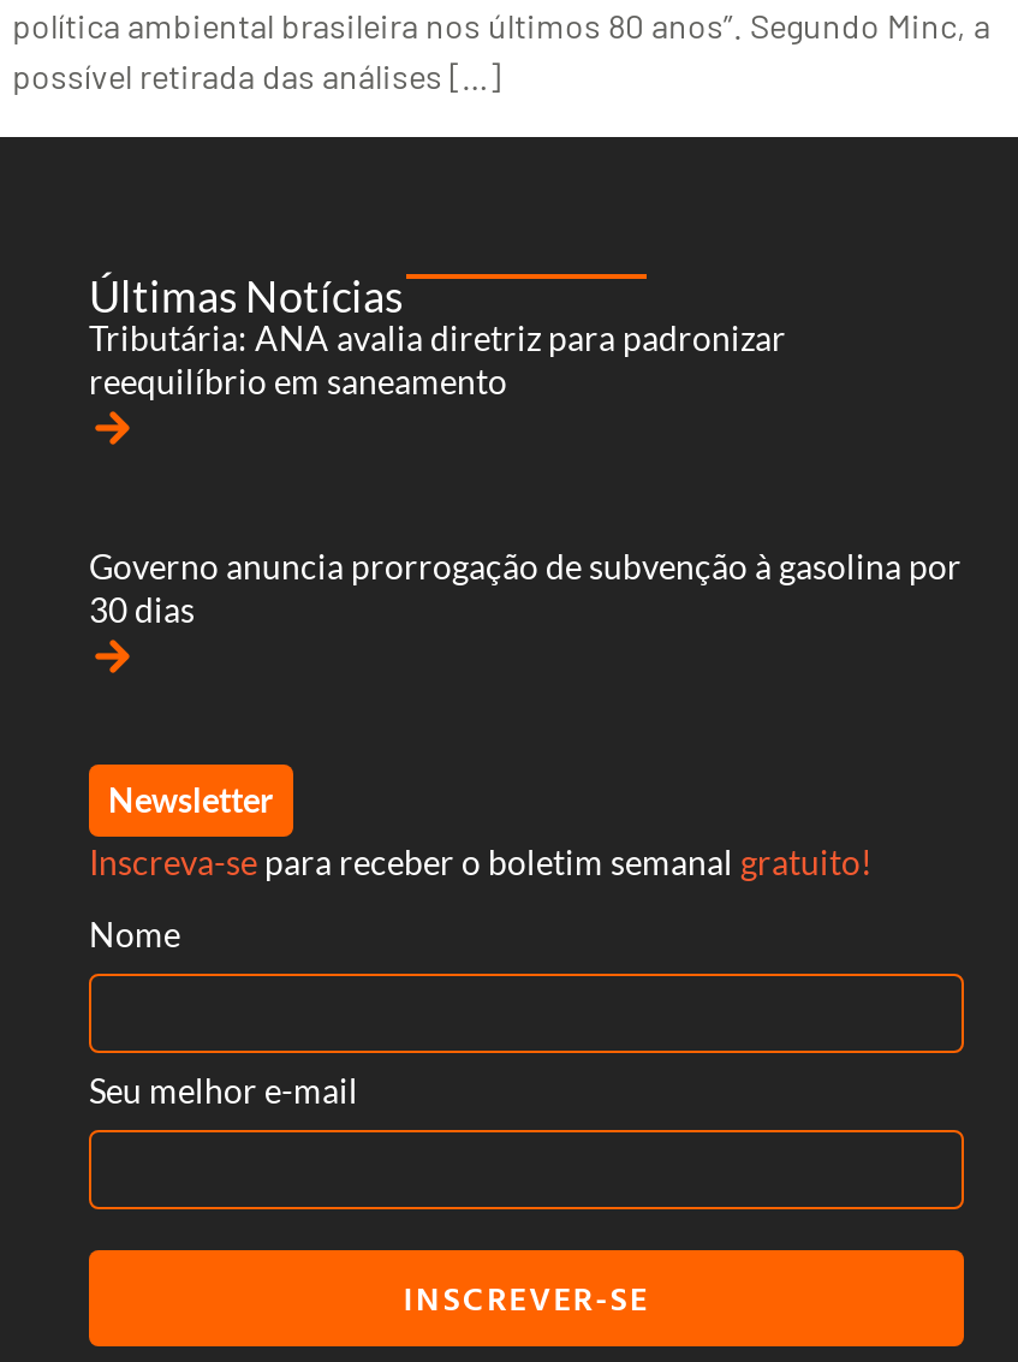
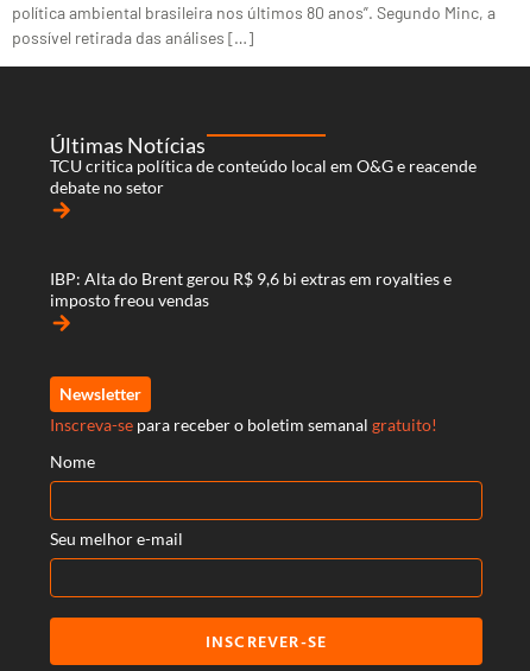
- Tributária: ANA avalia diretriz para padronizar
- reequilíbrio em saneamento
+ TCU critica política de conteúdo local em O&G e reacende
+ debate no setor

- Governo anuncia prorrogação de subvenção à gasolina por
- 30 dias
+ IBP: Alta do Brent gerou R$ 9,6 bi extras em royalties e
+ imposto freou vendas
